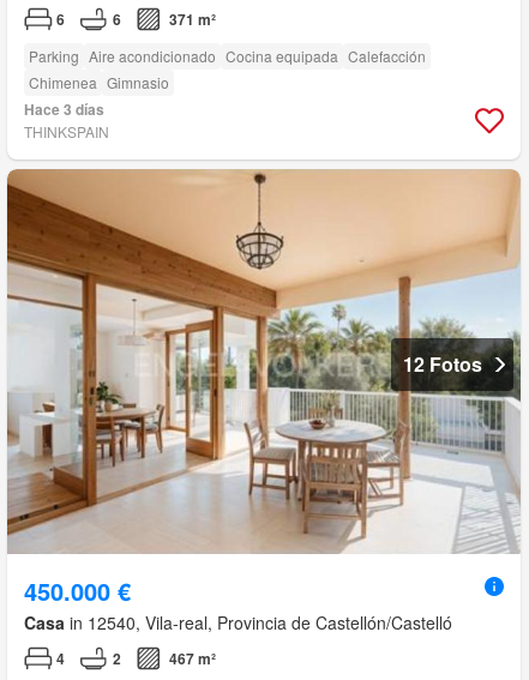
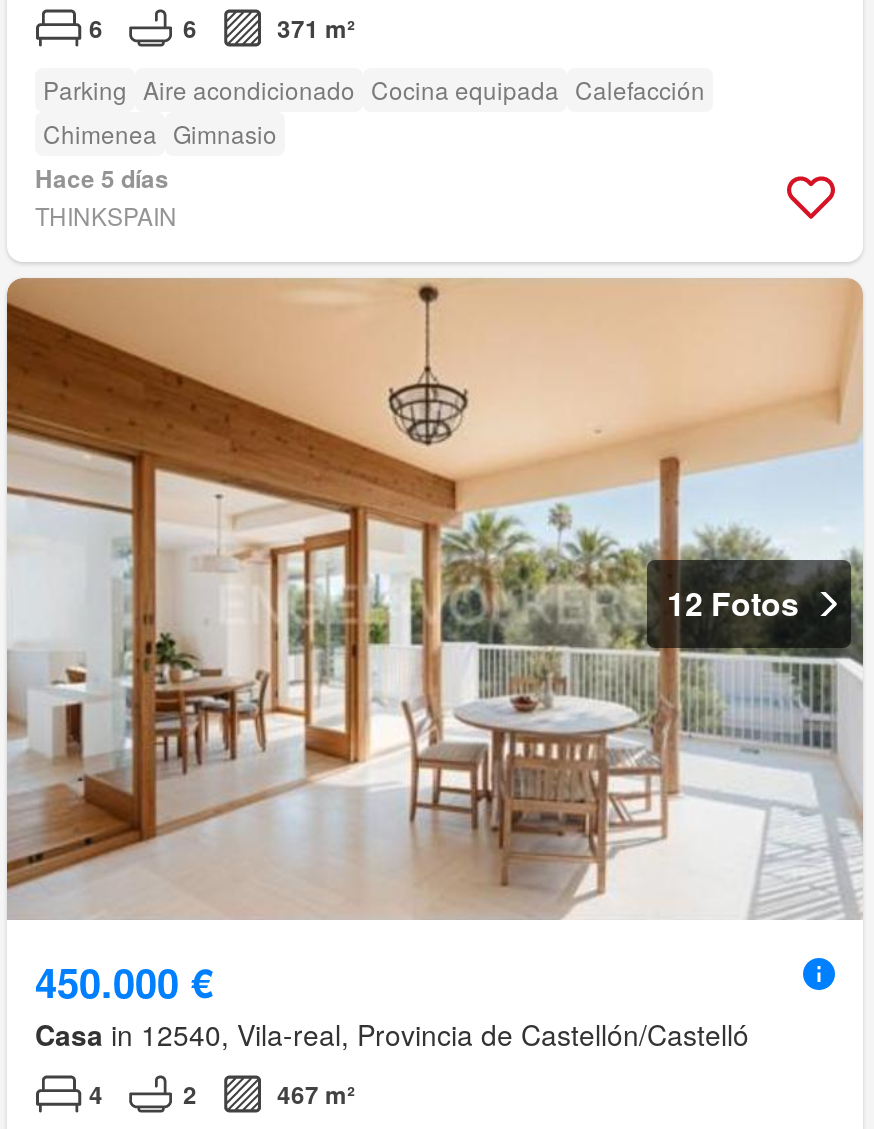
- Hace 3 días
+ Hace 5 días
